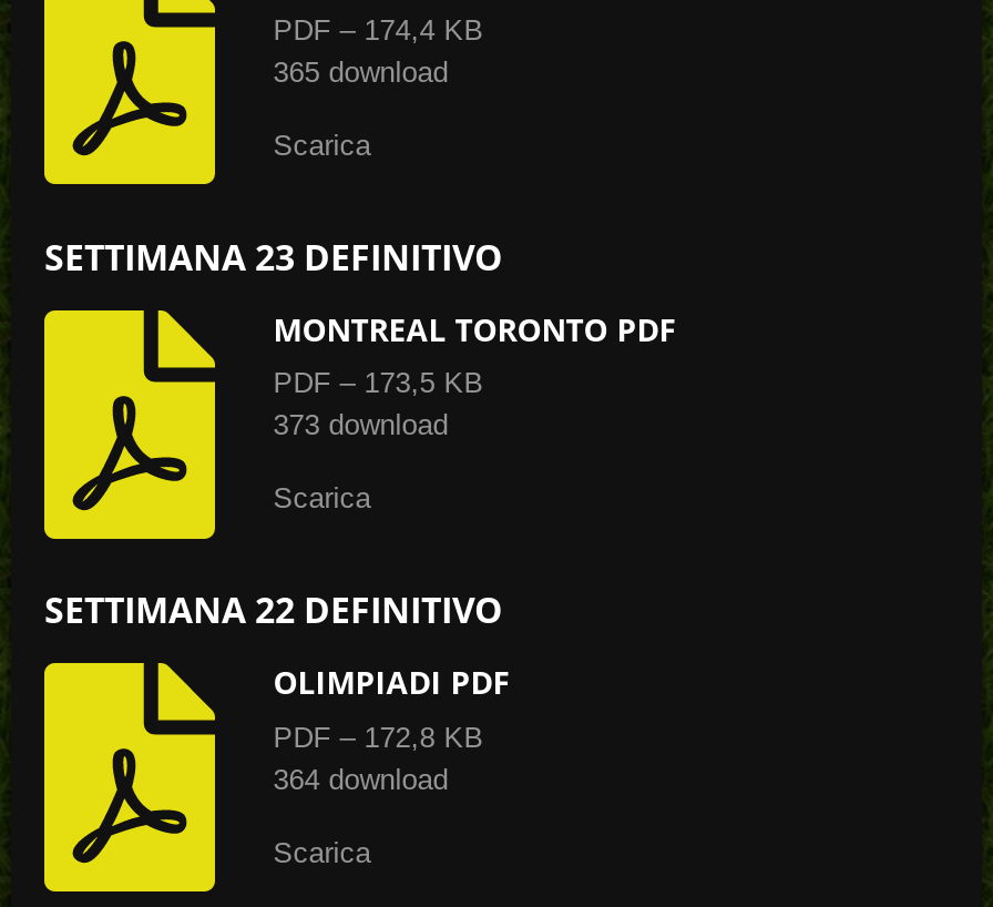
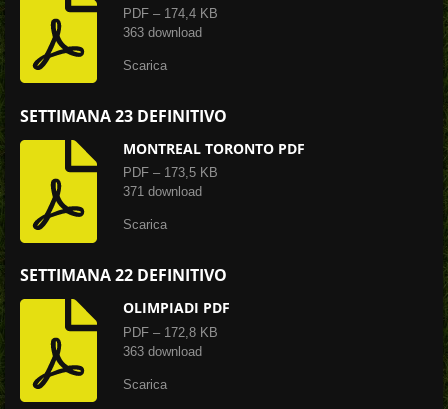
- 365 download
+ 363 download

- 373 download
+ 371 download

- 364 download
+ 363 download
